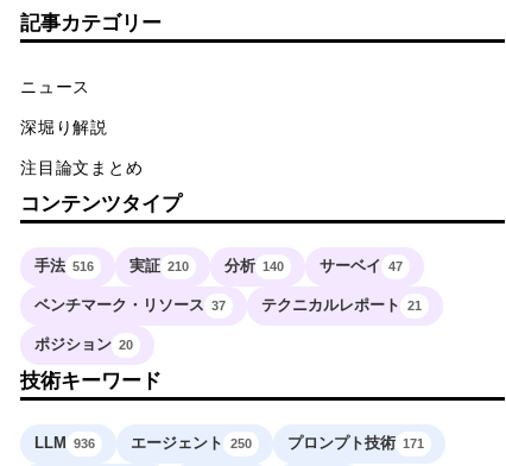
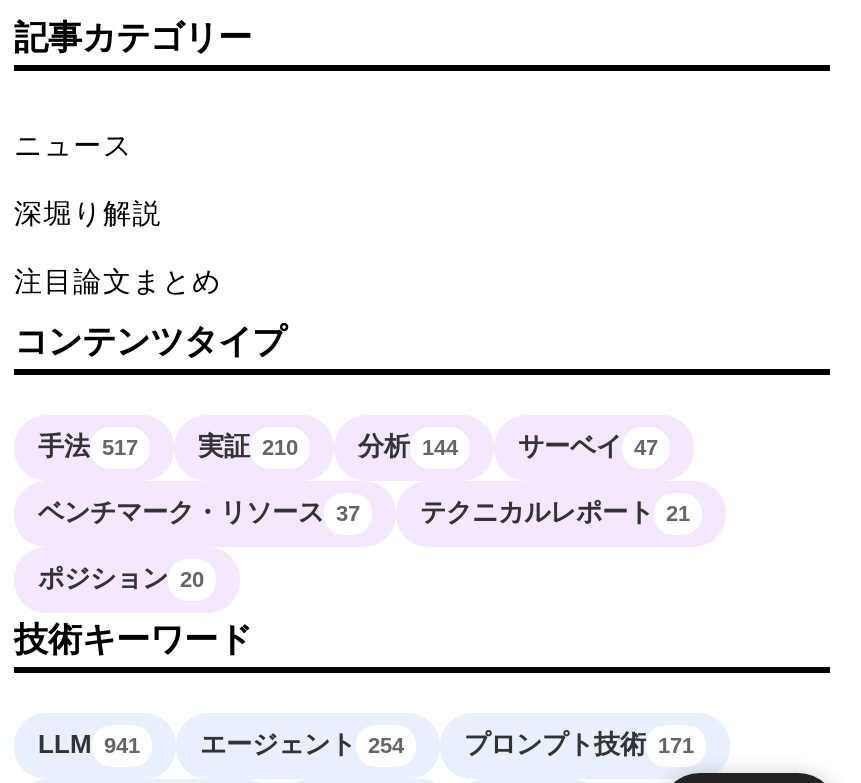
- 手法 516
+ 手法 517

- 分析 140
+ 分析 144

- LLM 936
+ LLM 941

- エージェント 250
+ エージェント 254
